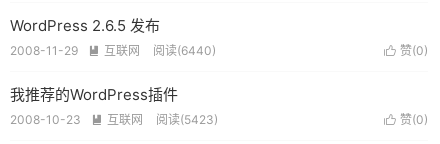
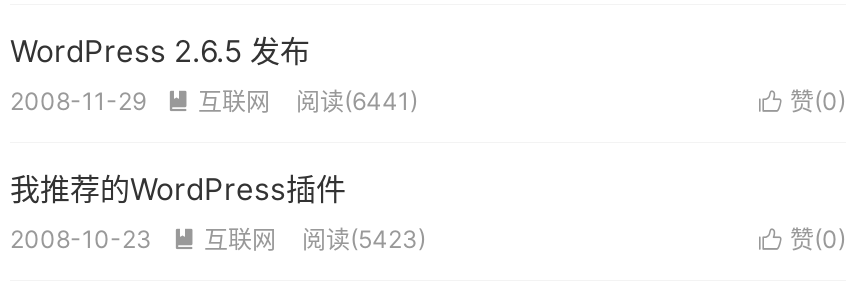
- 阅读(6440)
+ 阅读(6441)
